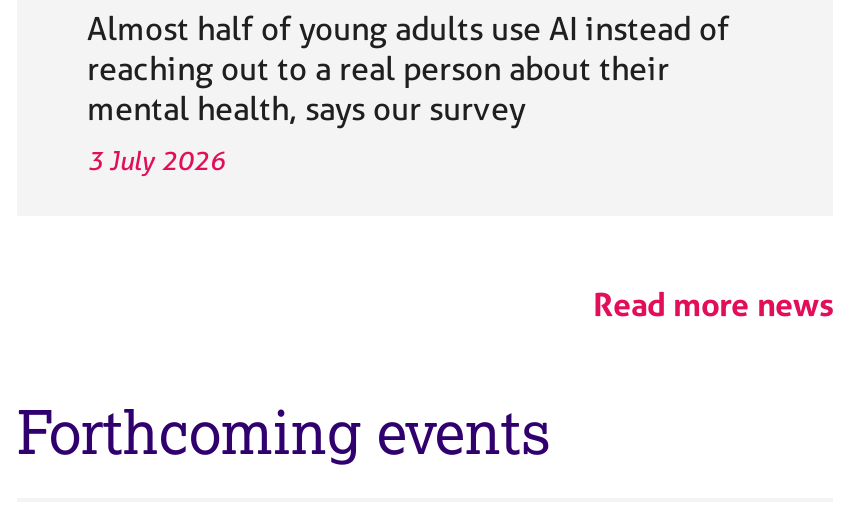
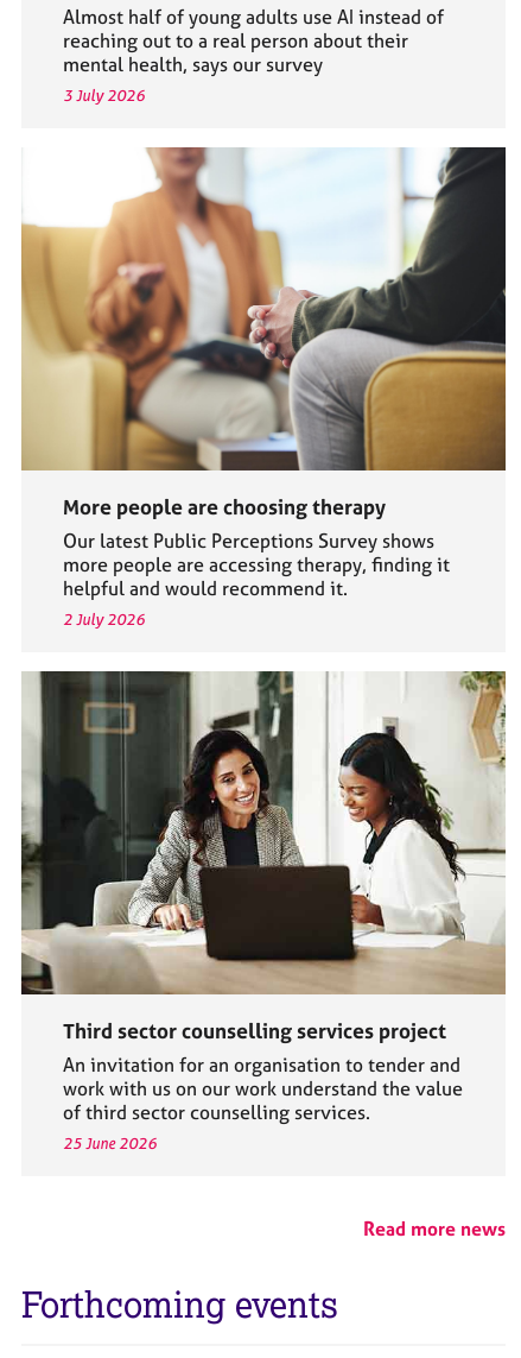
+ [image]
+ More people are choosing therapy
+ Our latest Public Perceptions Survey shows
+ more people are accessing therapy, finding it
+ helpful and would recommend it.
+ 2 July 2026

+ [image]
+ Third sector counselling services project
+ An invitation for an organisation to tender and
+ work with us on our work understand the value
+ of third sector counselling services.
+ 25 June 2026
